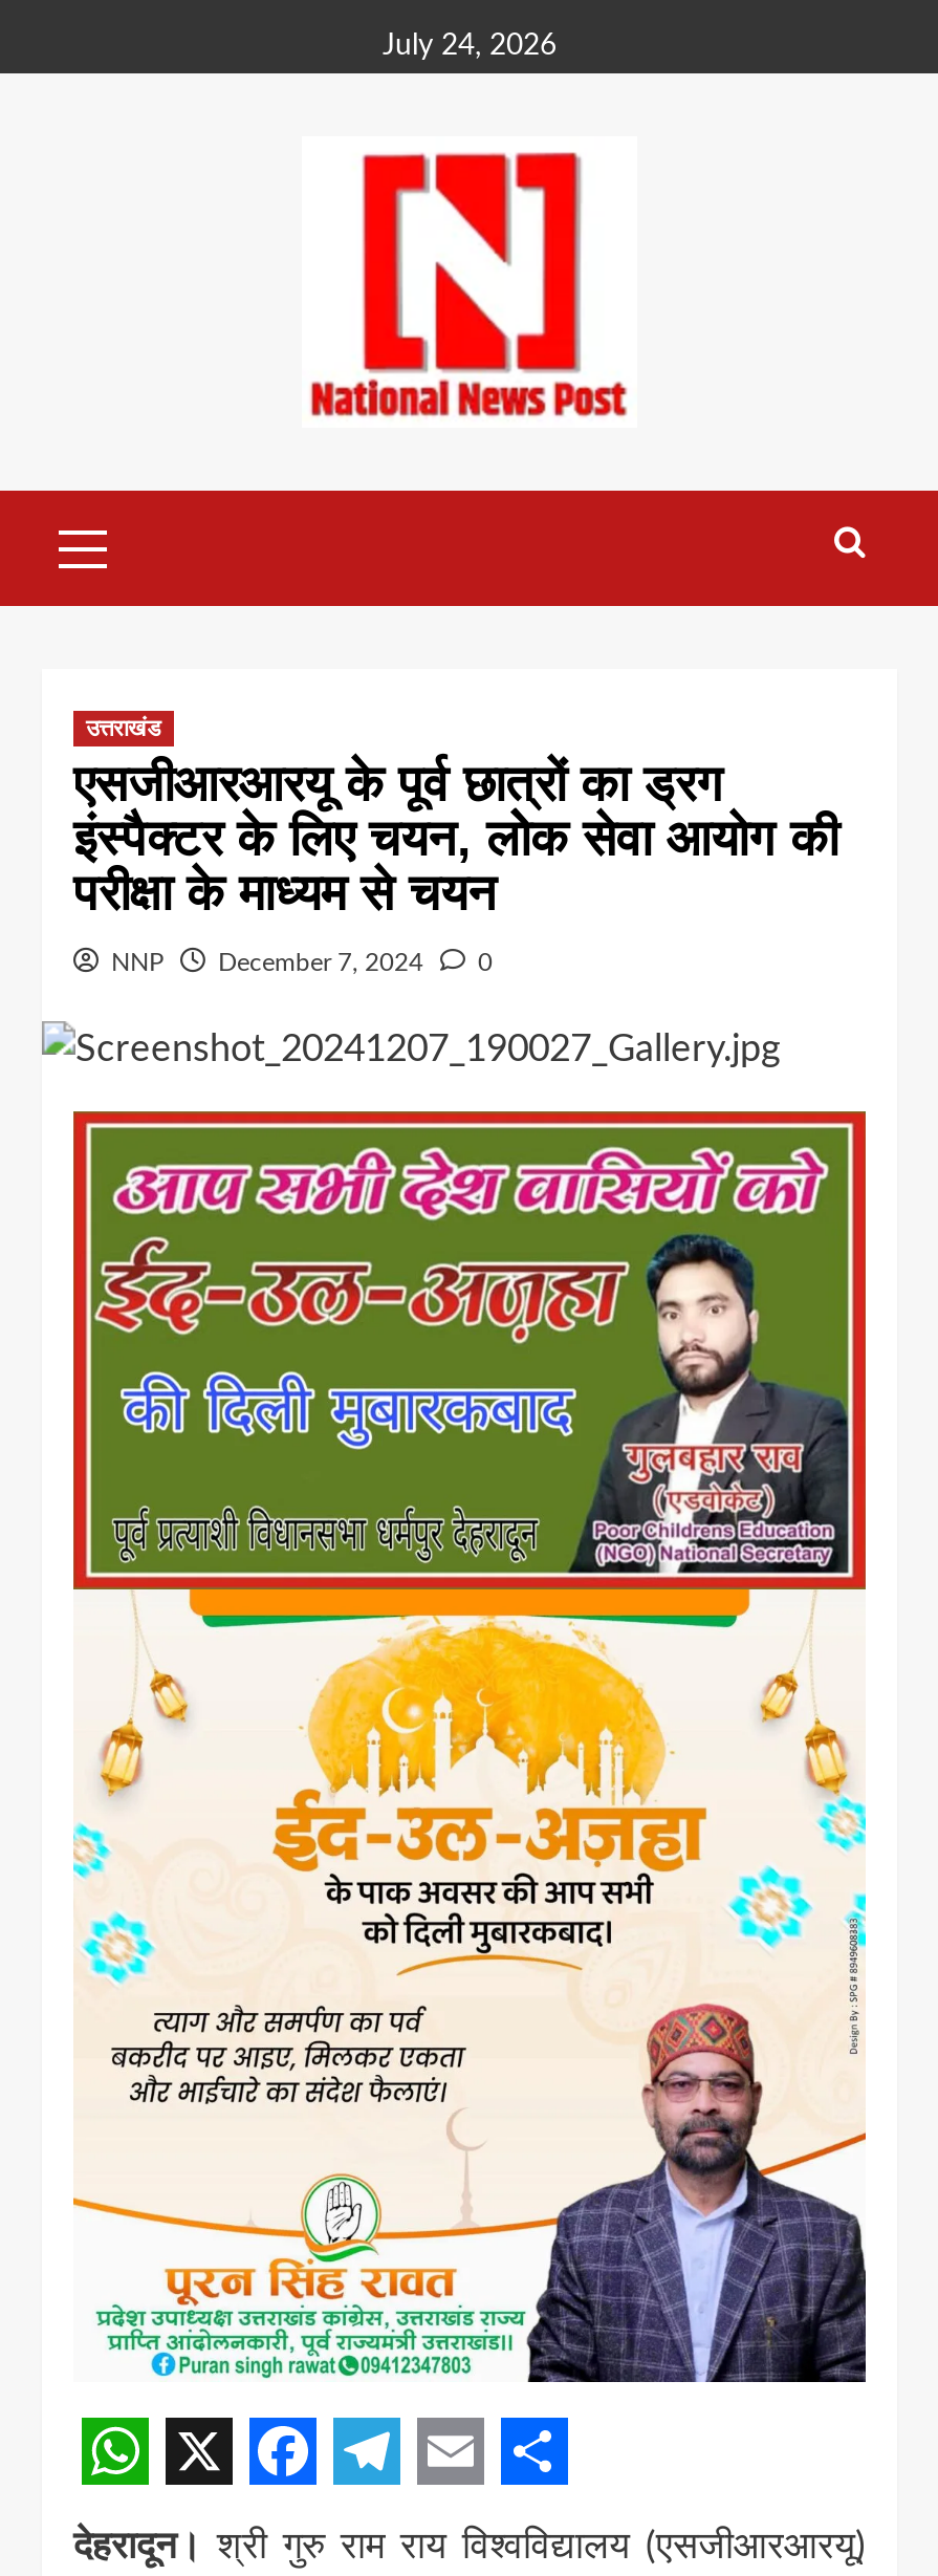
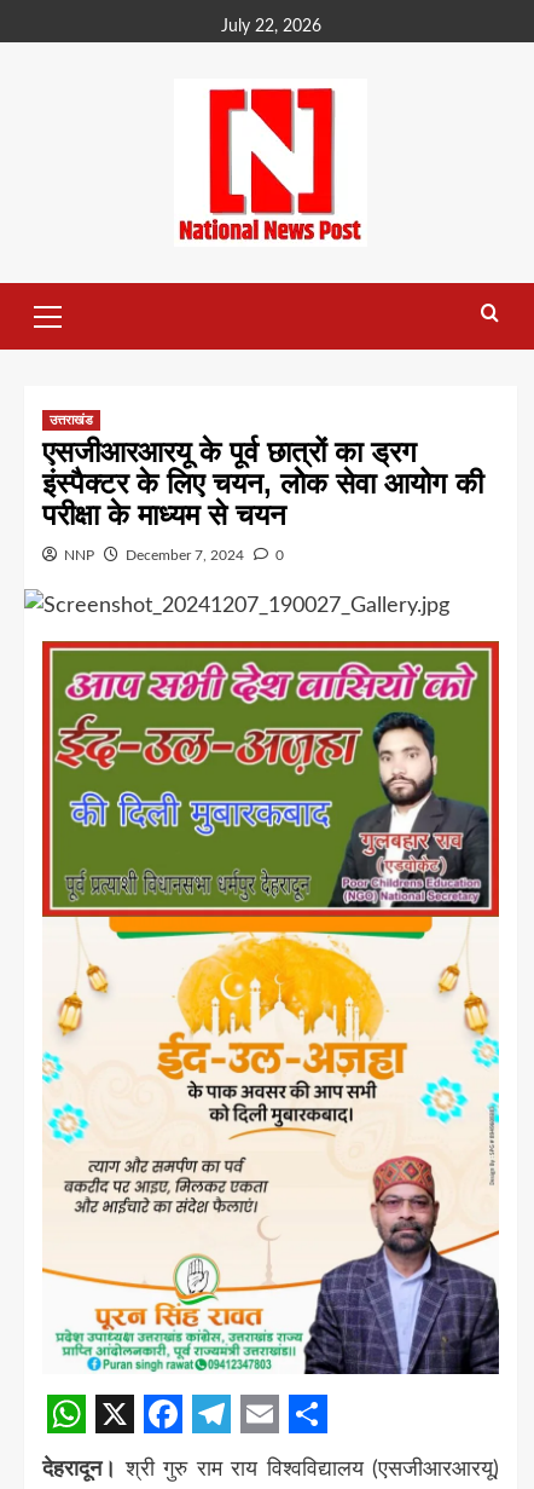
- July 24, 2026
+ July 22, 2026
